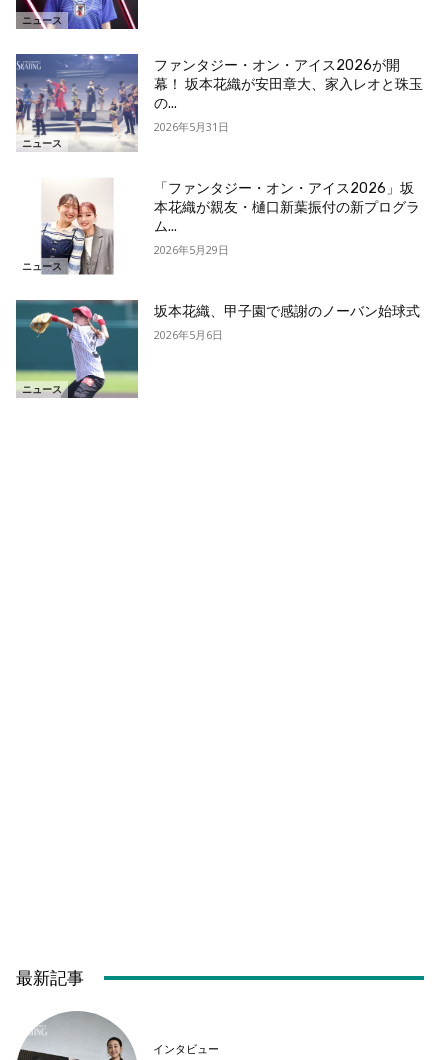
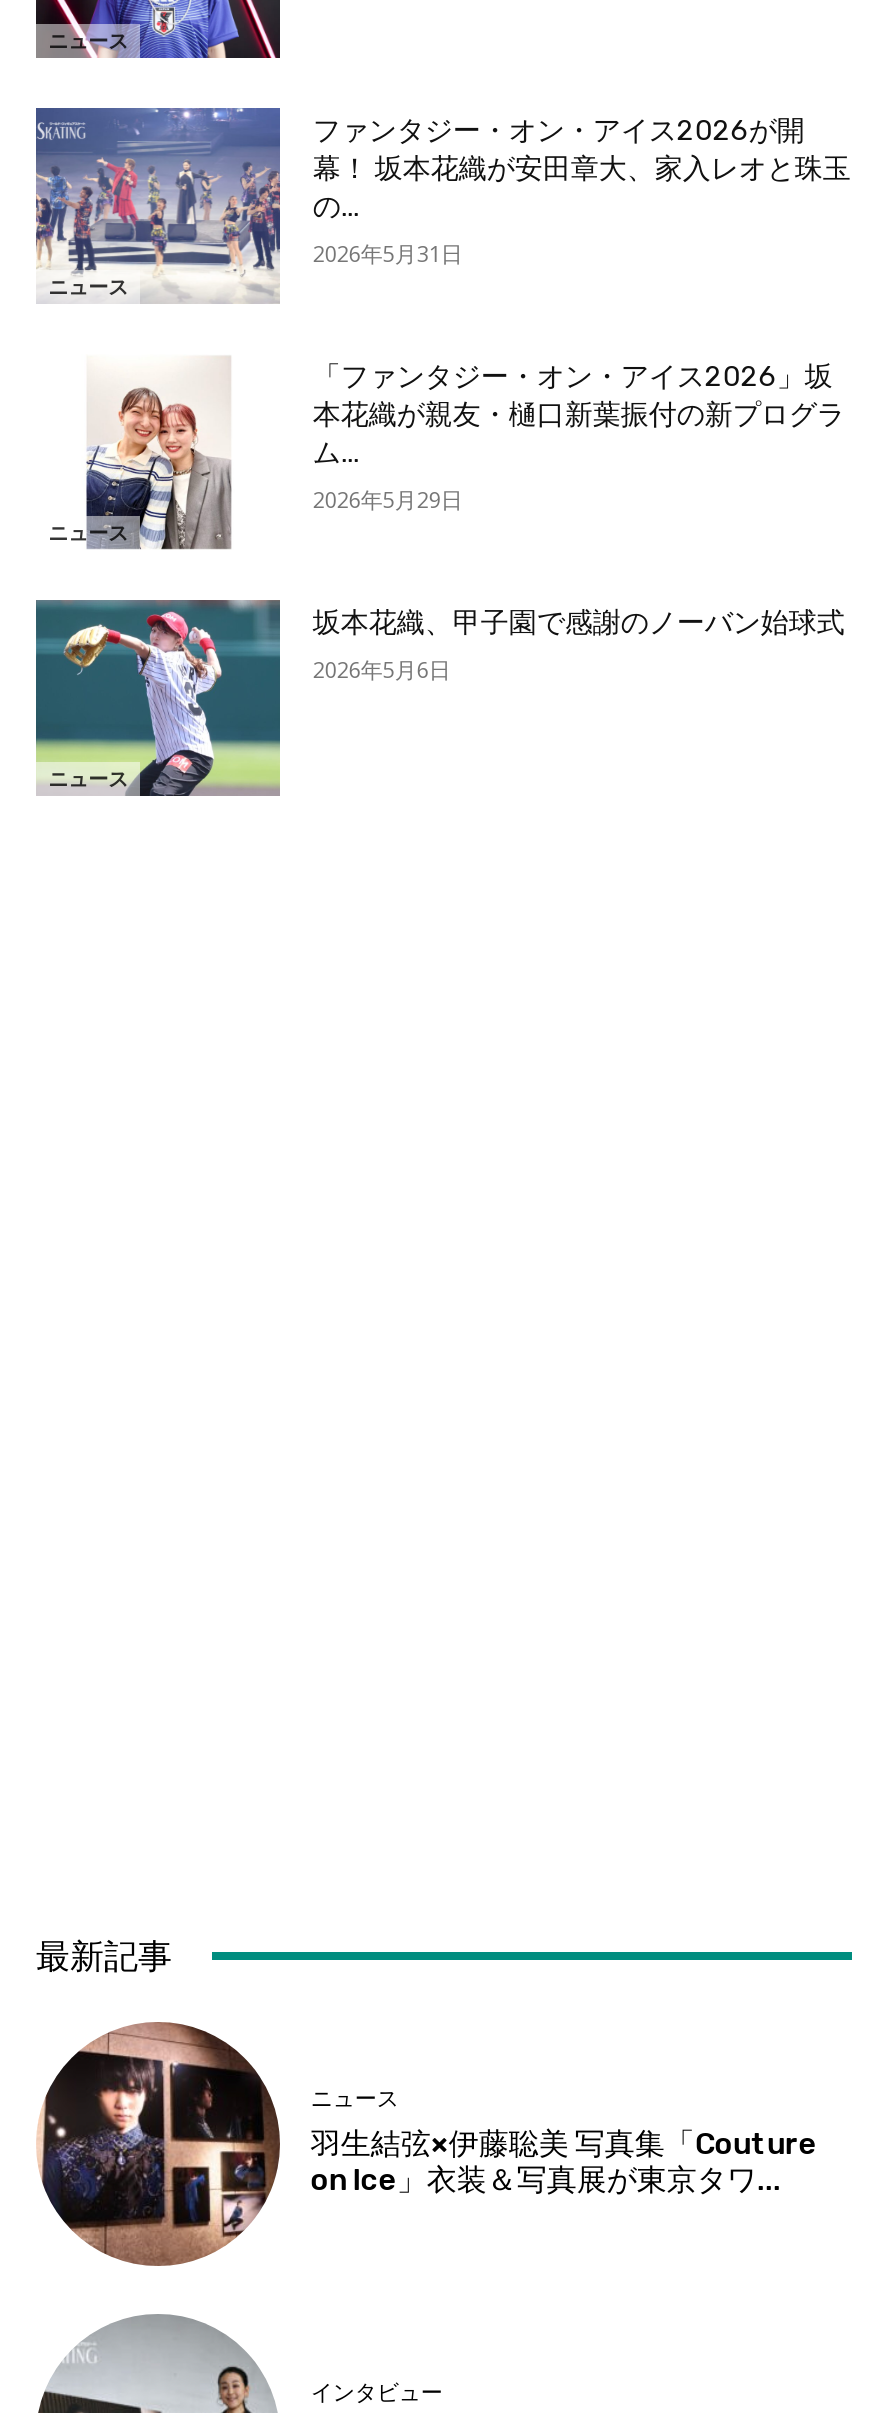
+ [image]
+ ニュース
+ 羽生結弦×伊藤聡美 写真集「Couture
+ on Ice」衣装＆写真展が東京タワ...
